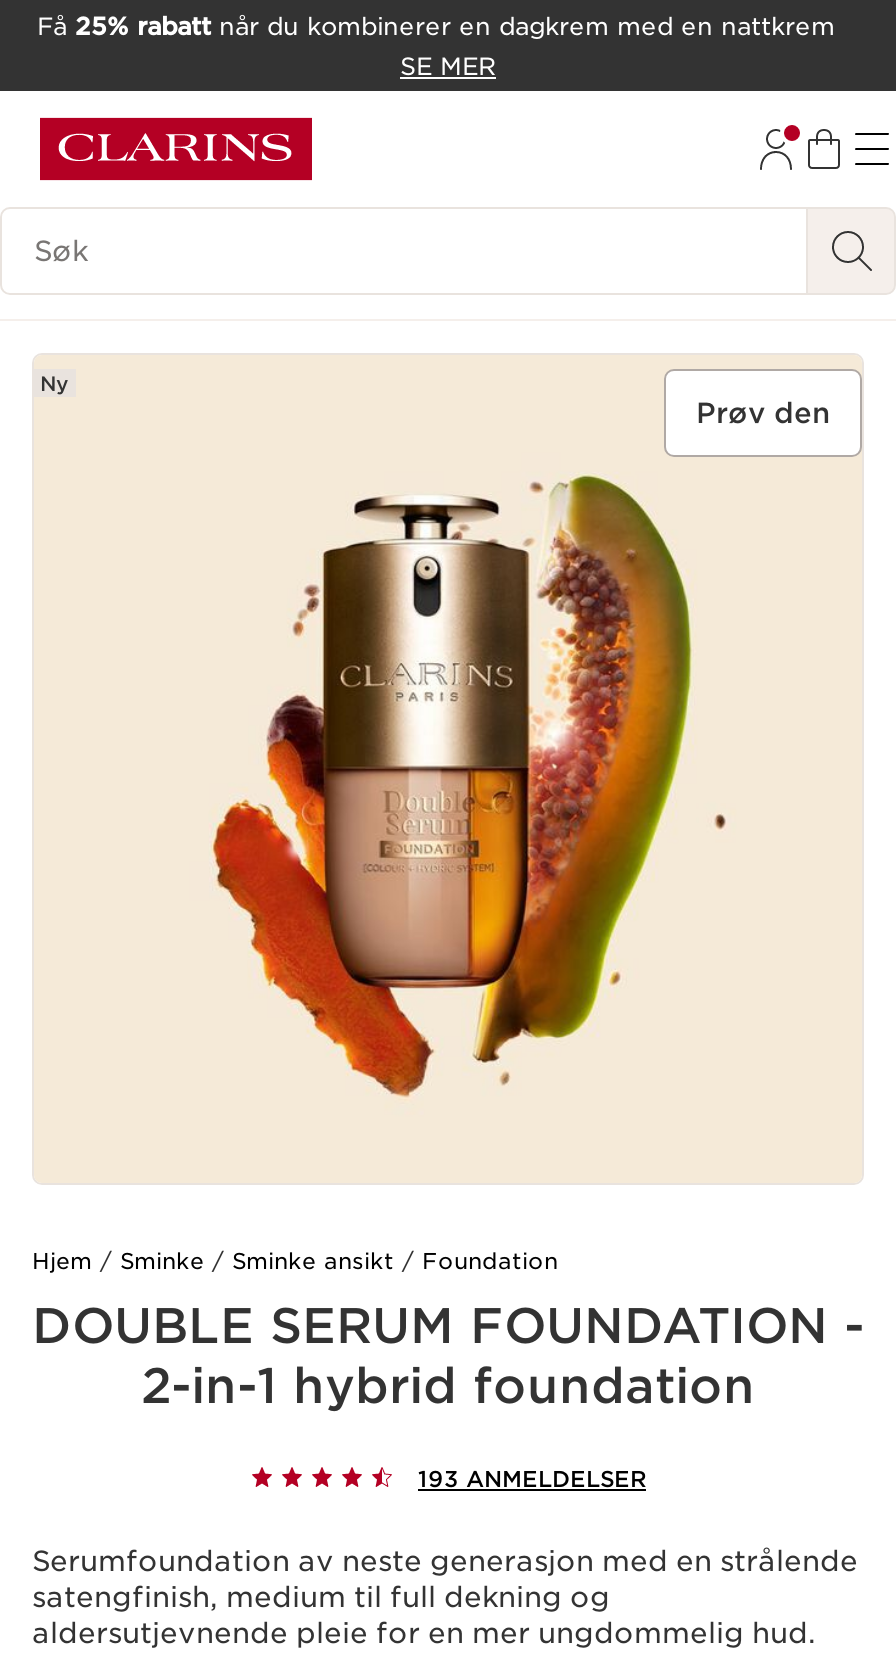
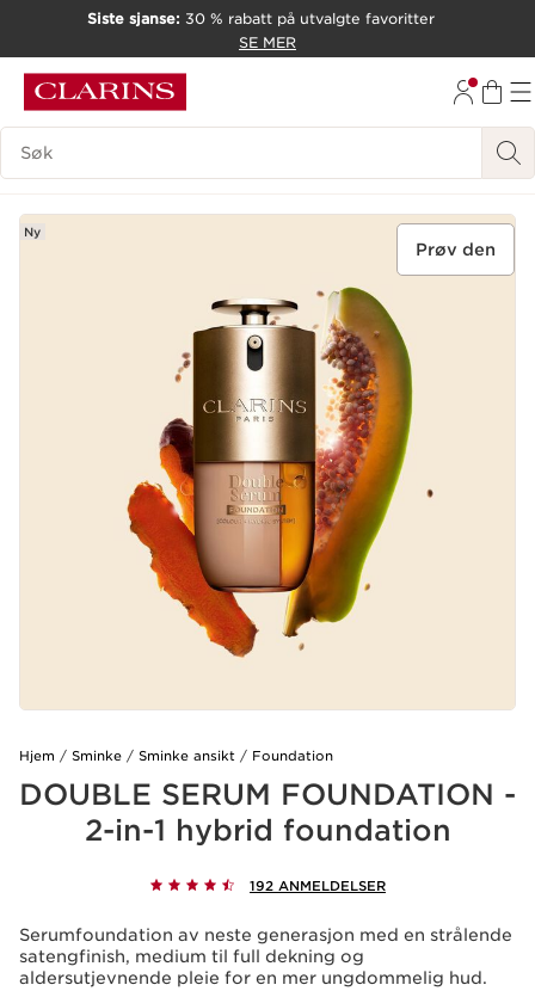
- Få 25% rabatt når du kombinerer en dagkrem med en nattkrem
+ Siste sjanse: 30 % rabatt på utvalgte favoritter

- 193 ANMELDELSER
+ 192 ANMELDELSER
